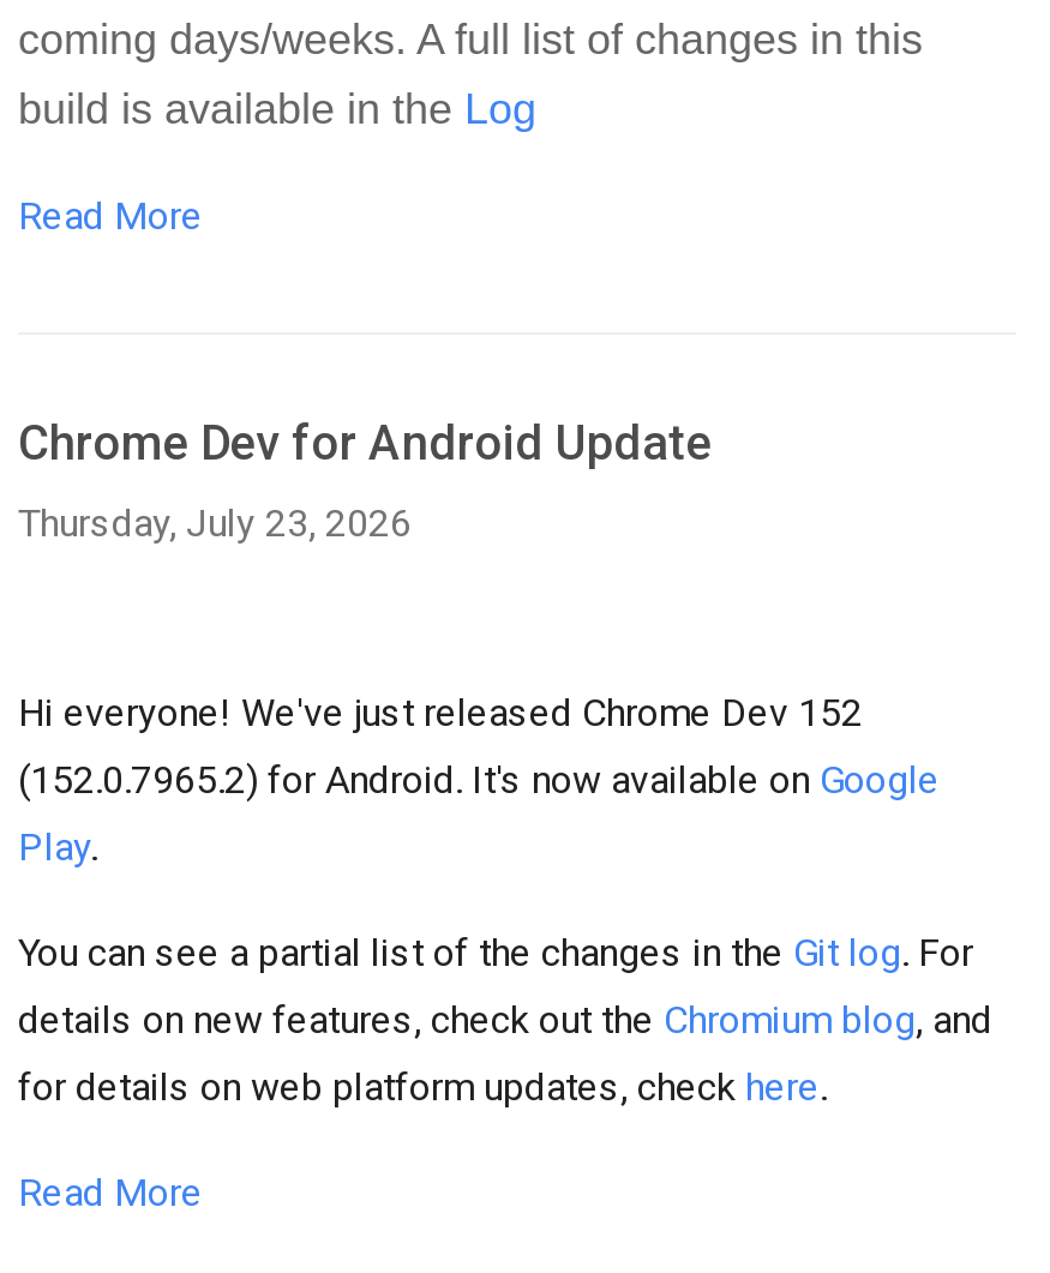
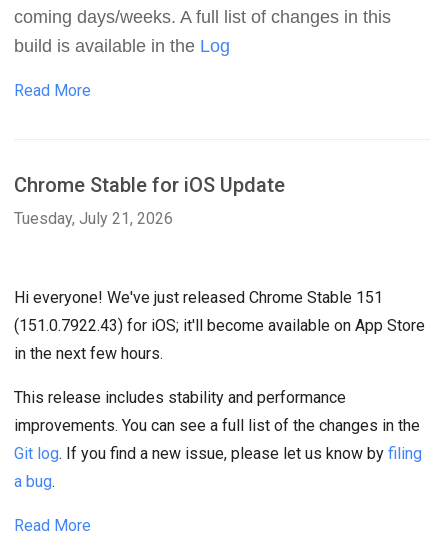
- Chrome Dev for Android Update
- Thursday, July 23, 2026
+ Chrome Stable for iOS Update
+ Tuesday, July 21, 2026

- Hi everyone! We've just released Chrome Dev 152
- (152.0.7965.2) for Android. It's now available on Google
- Play.
- You can see a partial list of the changes in the Git log. For
- details on new features, check out the Chromium blog, and
- for details on web platform updates, check here.
+ Hi everyone! We've just released Chrome Stable 151
+ (151.0.7922.43) for iOS; it'll become available on App Store
+ in the next few hours.
+ This release includes stability and performance
+ improvements. You can see a full list of the changes in the
+ Git log. If you find a new issue, please let us know by filing
+ a bug.
